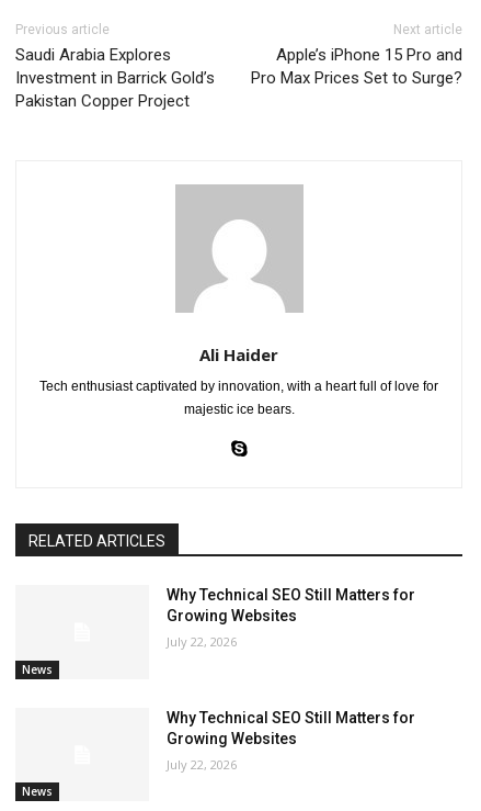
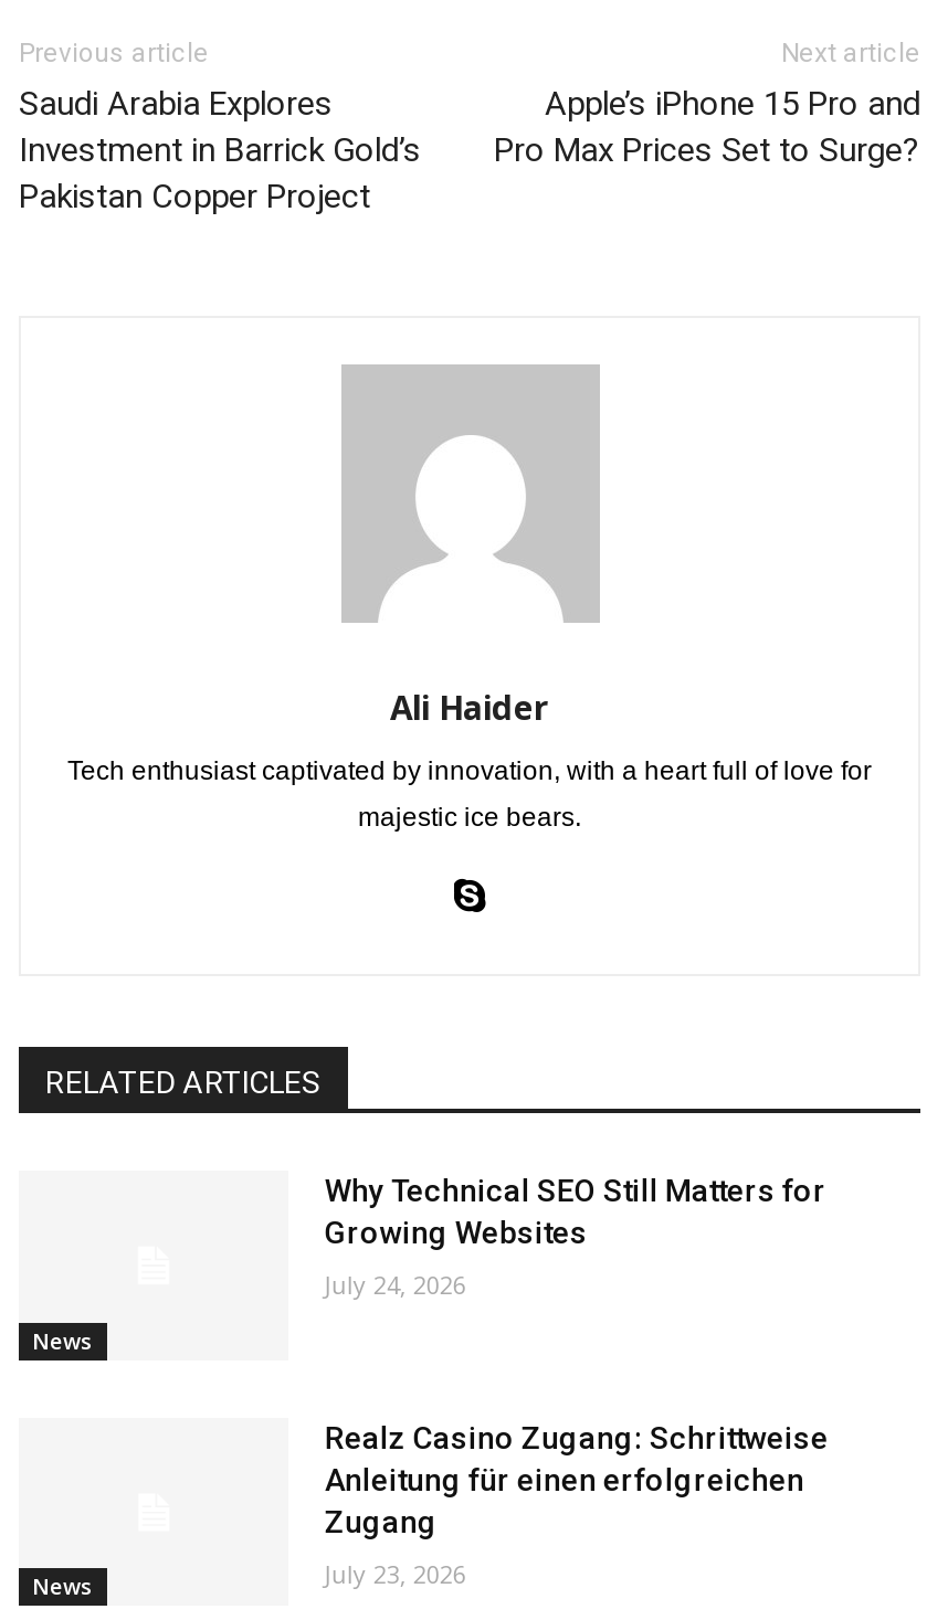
- July 22, 2026
+ July 24, 2026

- Why Technical SEO Still Matters for
- Growing Websites
+ Realz Casino Zugang: Schrittweise
+ Anleitung für einen erfolgreichen
+ Zugang

- July 22, 2026
+ July 23, 2026
